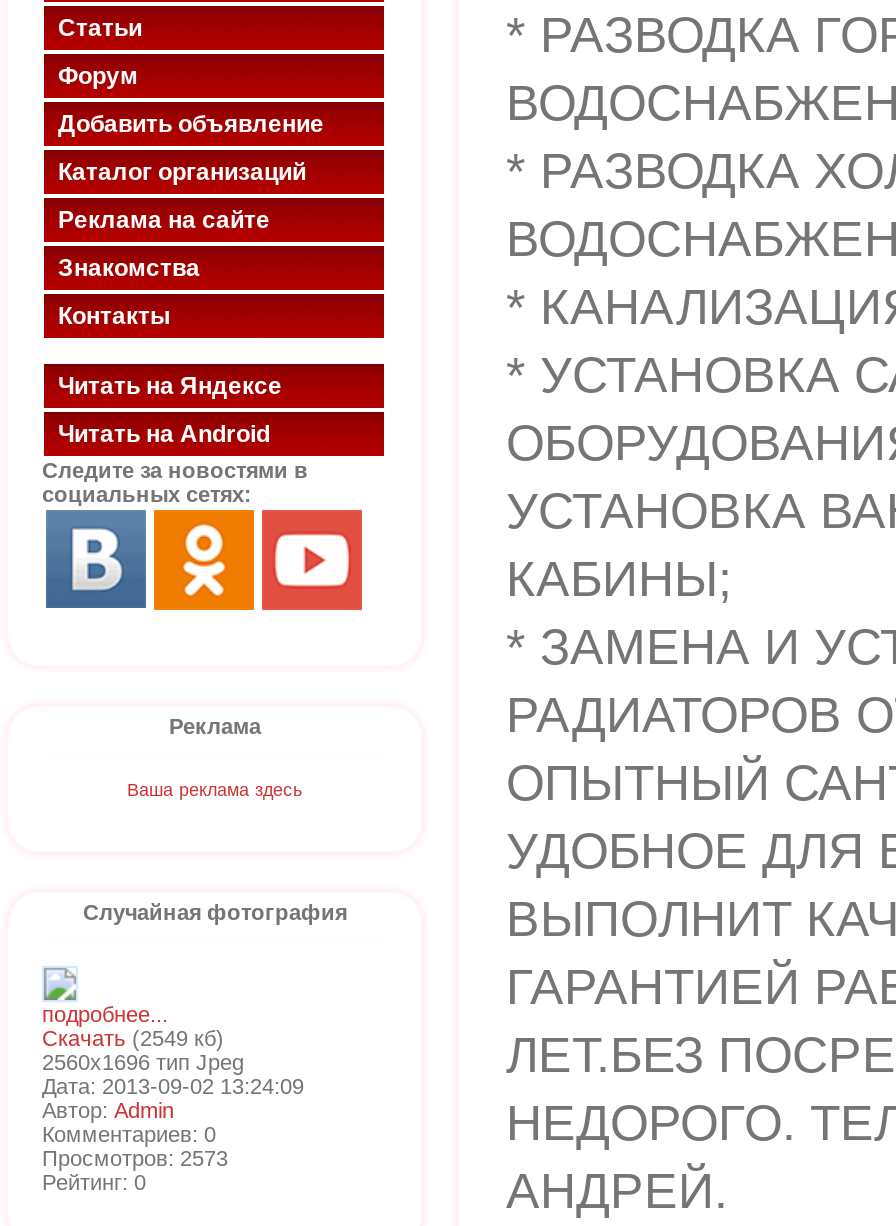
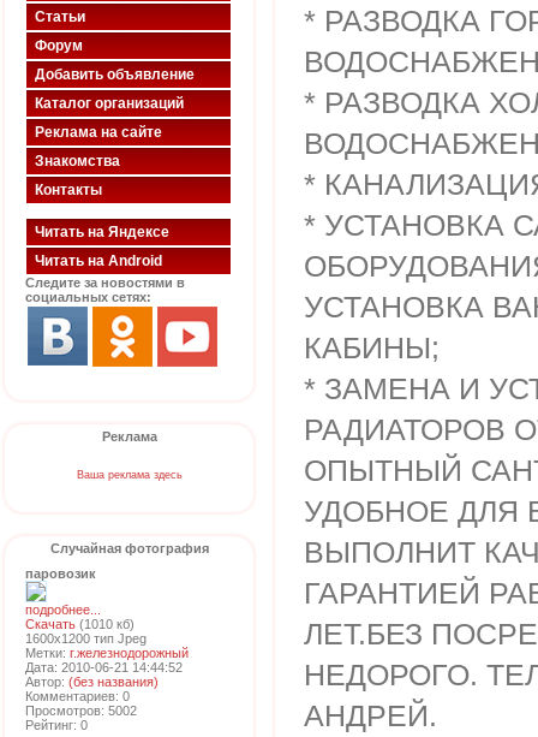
+ паровозик

- Скачать (2549 кб)
- 2560x1696 тип Jpeg
- Дата: 2013-09-02 13:24:09
- Автор: Admin
+ Скачать (1010 кб)
+ 1600x1200 тип Jpeg
+ Метки: г.железнодорожный
+ Дата: 2010-06-21 14:44:52
+ Автор: (без названия)

- Просмотров: 2573
+ Просмотров: 5002
